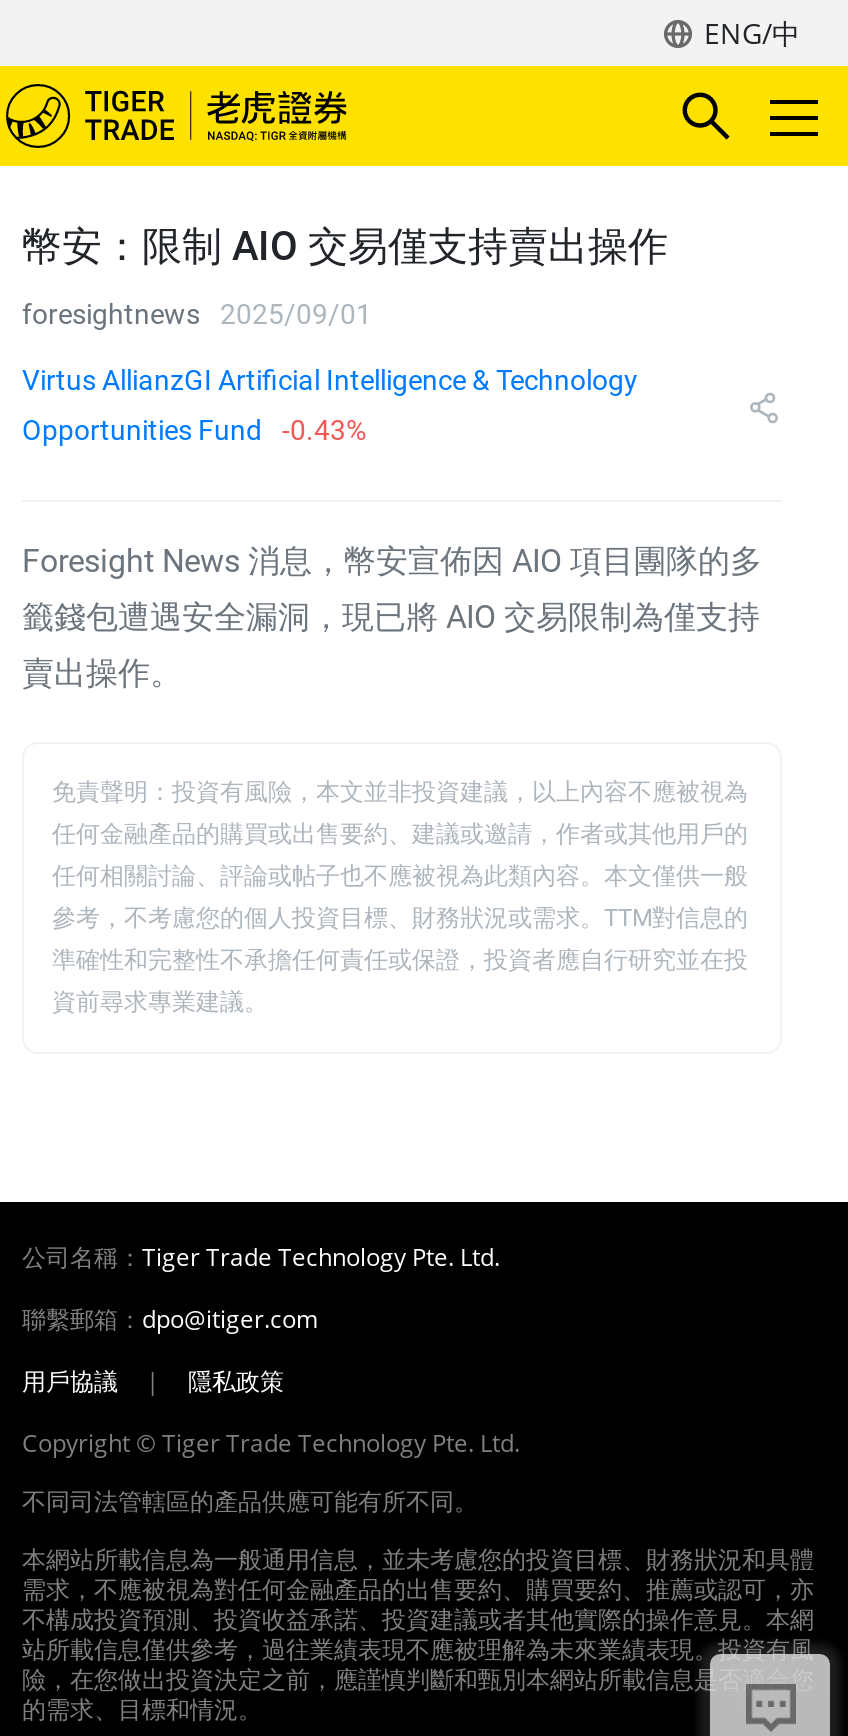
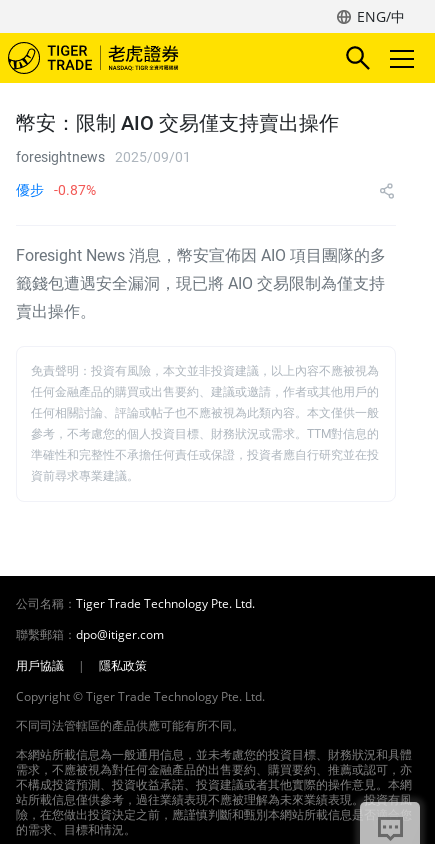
- Virtus AllianzGI Artificial Intelligence & Technology
- Opportunities Fund
- -0.43%
+ 優步
+ -0.87%
